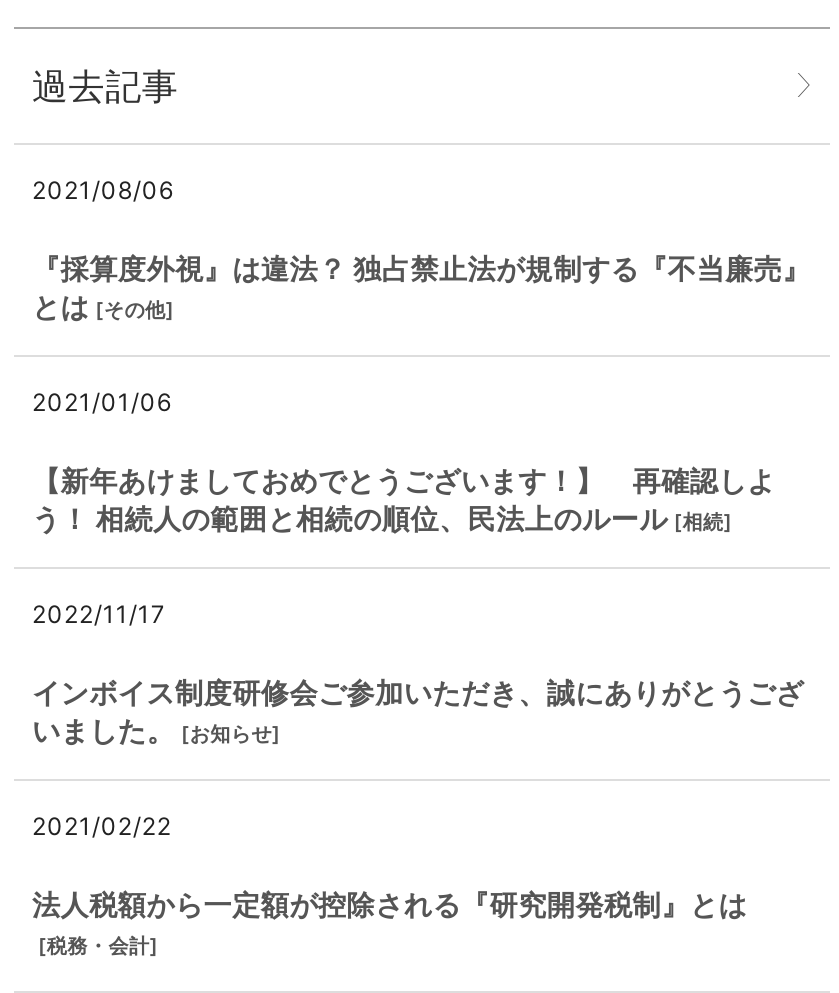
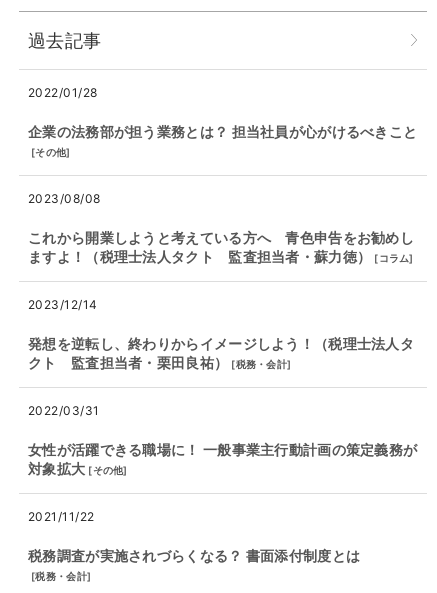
- 2021/08/06
- 『採算度外視』は違法？ 独占禁止法が規制する『不当廉売』
- とは [その他]
- 2021/01/06
- 【新年あけましておめでとうございます！】 再確認しよ
- う！ 相続人の範囲と相続の順位、民法上のルール [相続]
- 2022/11/17
- インボイス制度研修会ご参加いただき、誠にありがとうござ
- いました。 [お知らせ]
- 2021/02/22
- 法人税額から一定額が控除される『研究開発税制』とは
+ 2022/01/28
+ 企業の法務部が担う業務とは？ 担当社員が心がけるべきこと
+ [その他]
+ 2023/08/08
+ これから開業しようと考えている方へ 青色申告をお勧めし
+ ますよ！（税理士法人タクト 監査担当者・蘇力徳） [コラム]
+ 2023/12/14
+ 発想を逆転し、終わりからイメージしよう！（税理士法人タ
+ クト 監査担当者・栗田良祐） [税務・会計]
+ 2022/03/31
+ 女性が活躍できる職場に！ 一般事業主行動計画の策定義務が
+ 対象拡大 [その他]
+ 2021/11/22
+ 税務調査が実施されづらくなる？ 書面添付制度とは
